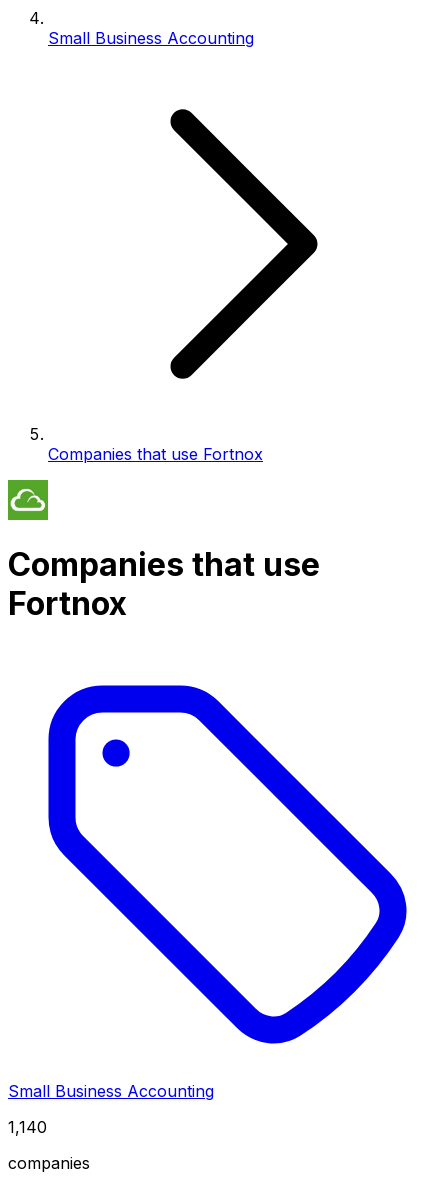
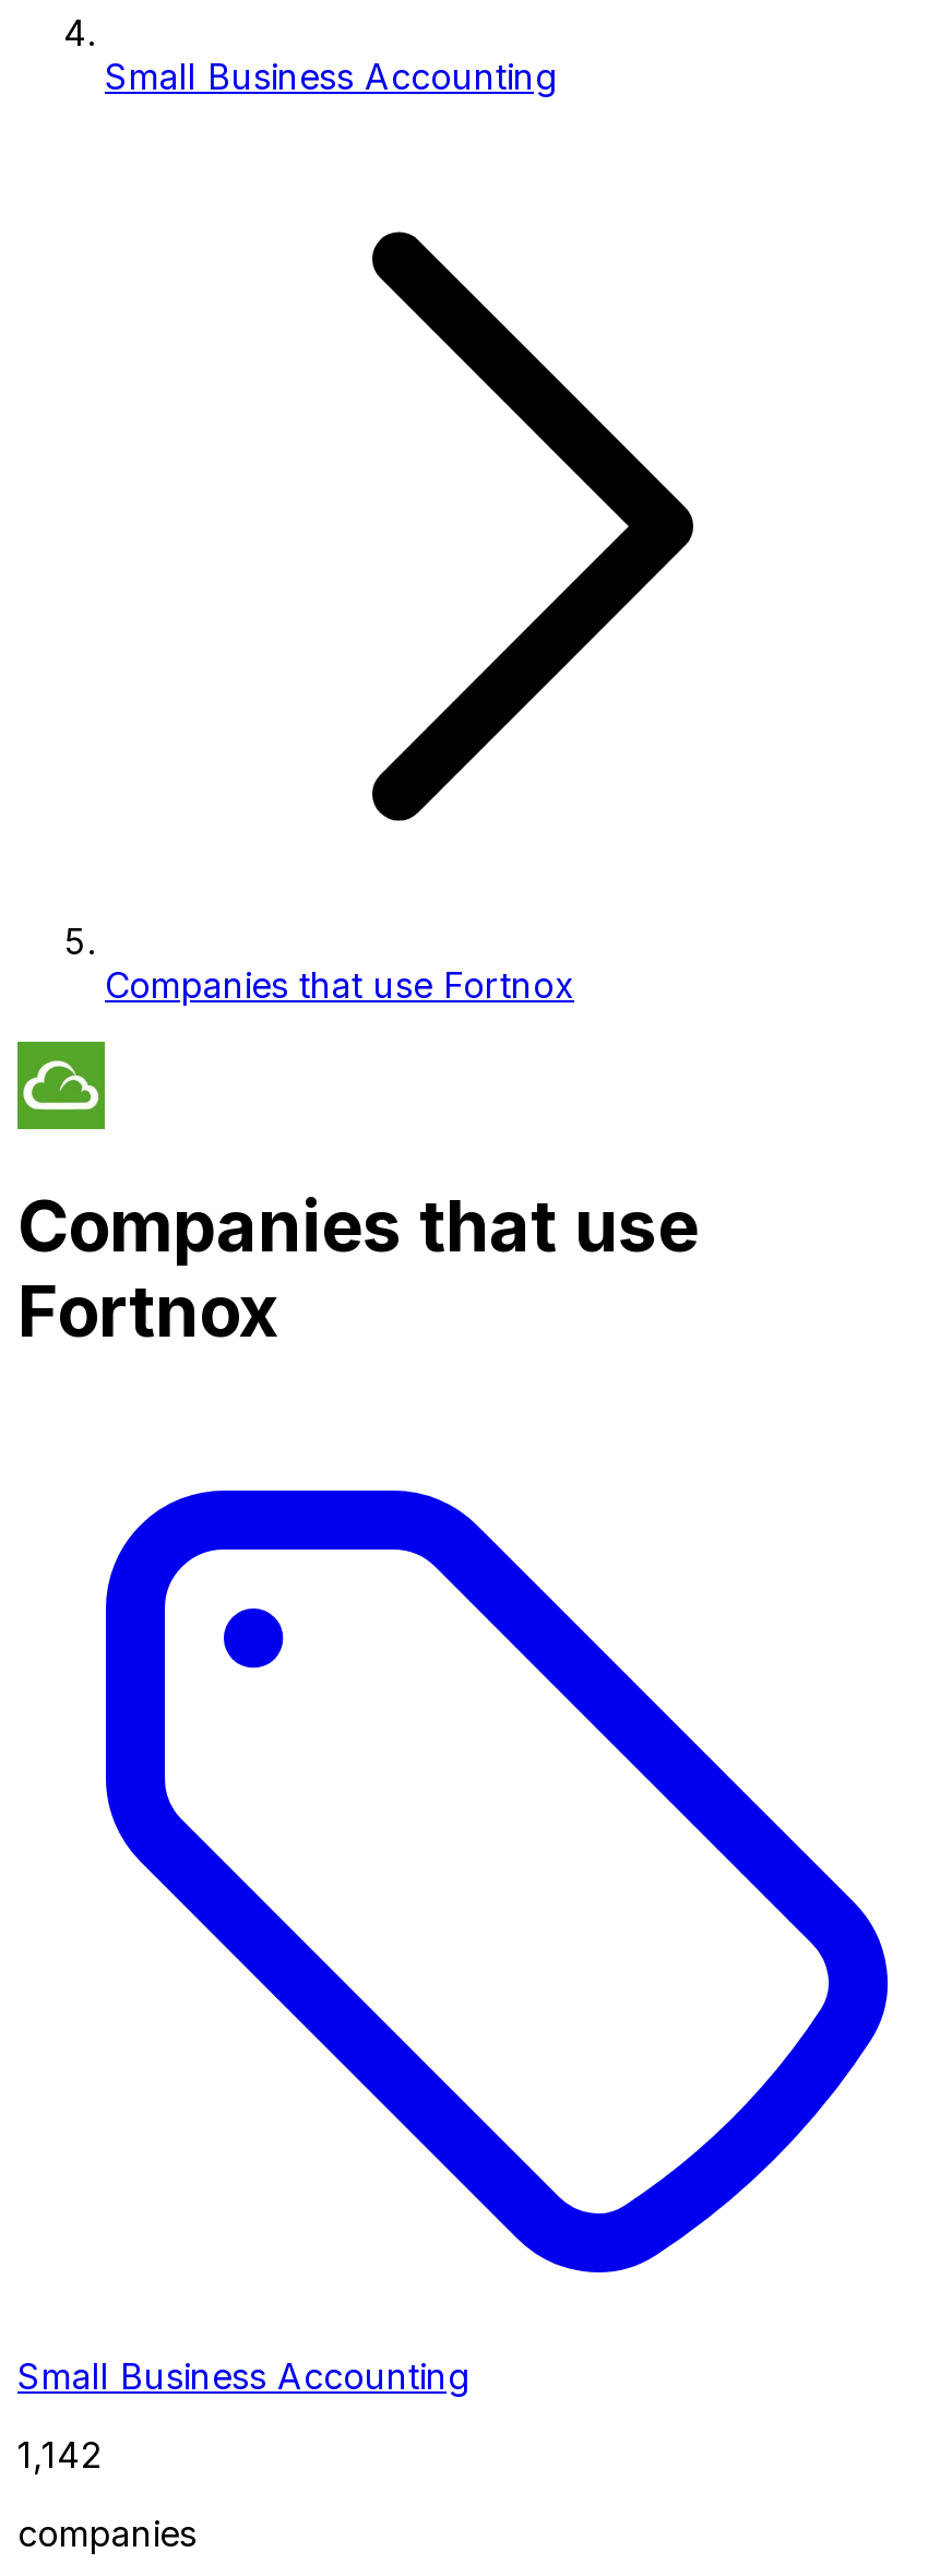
- 1,140
+ 1,142
